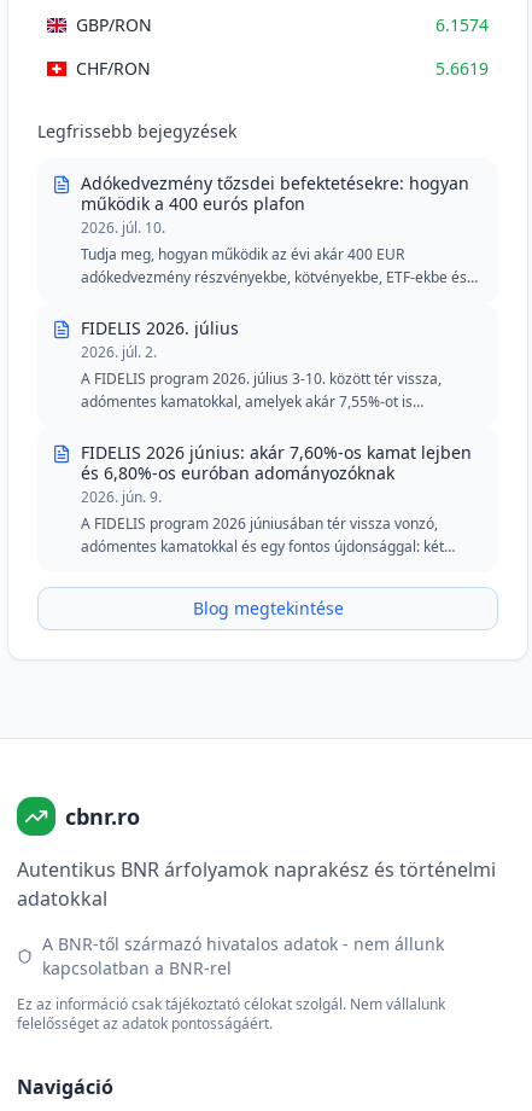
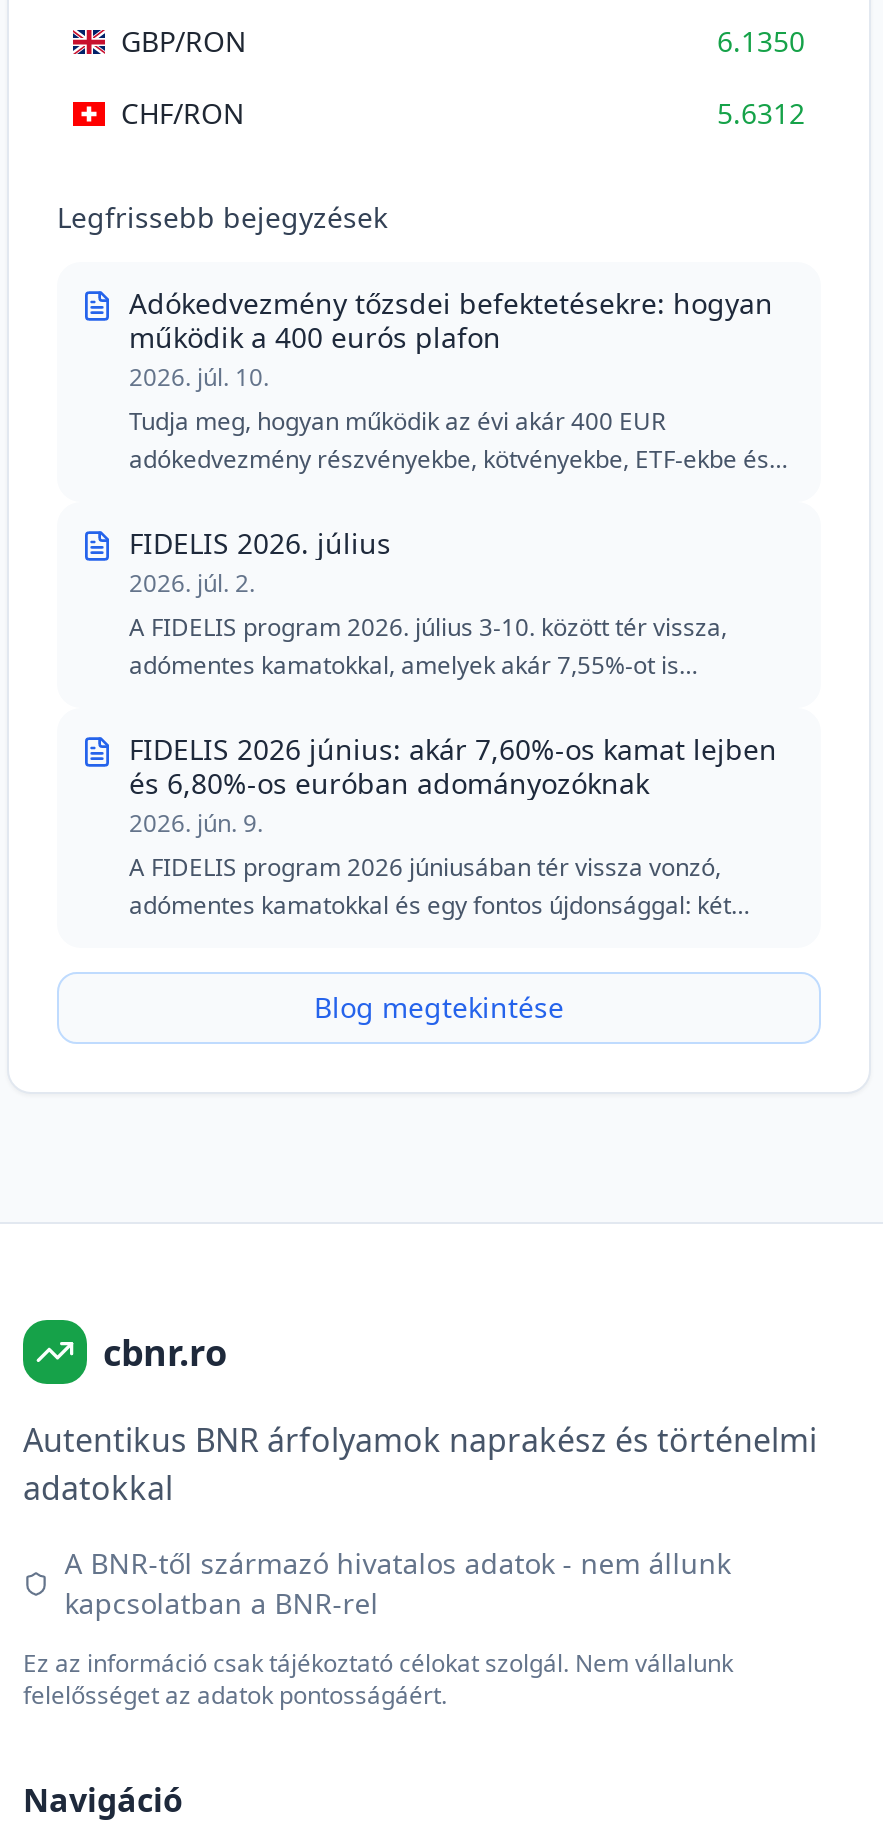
- 6.1574
+ 6.1350

- 5.6619
+ 5.6312
